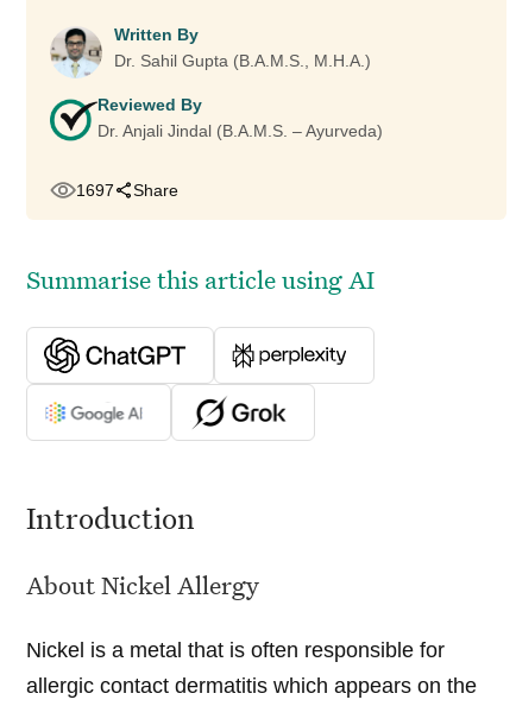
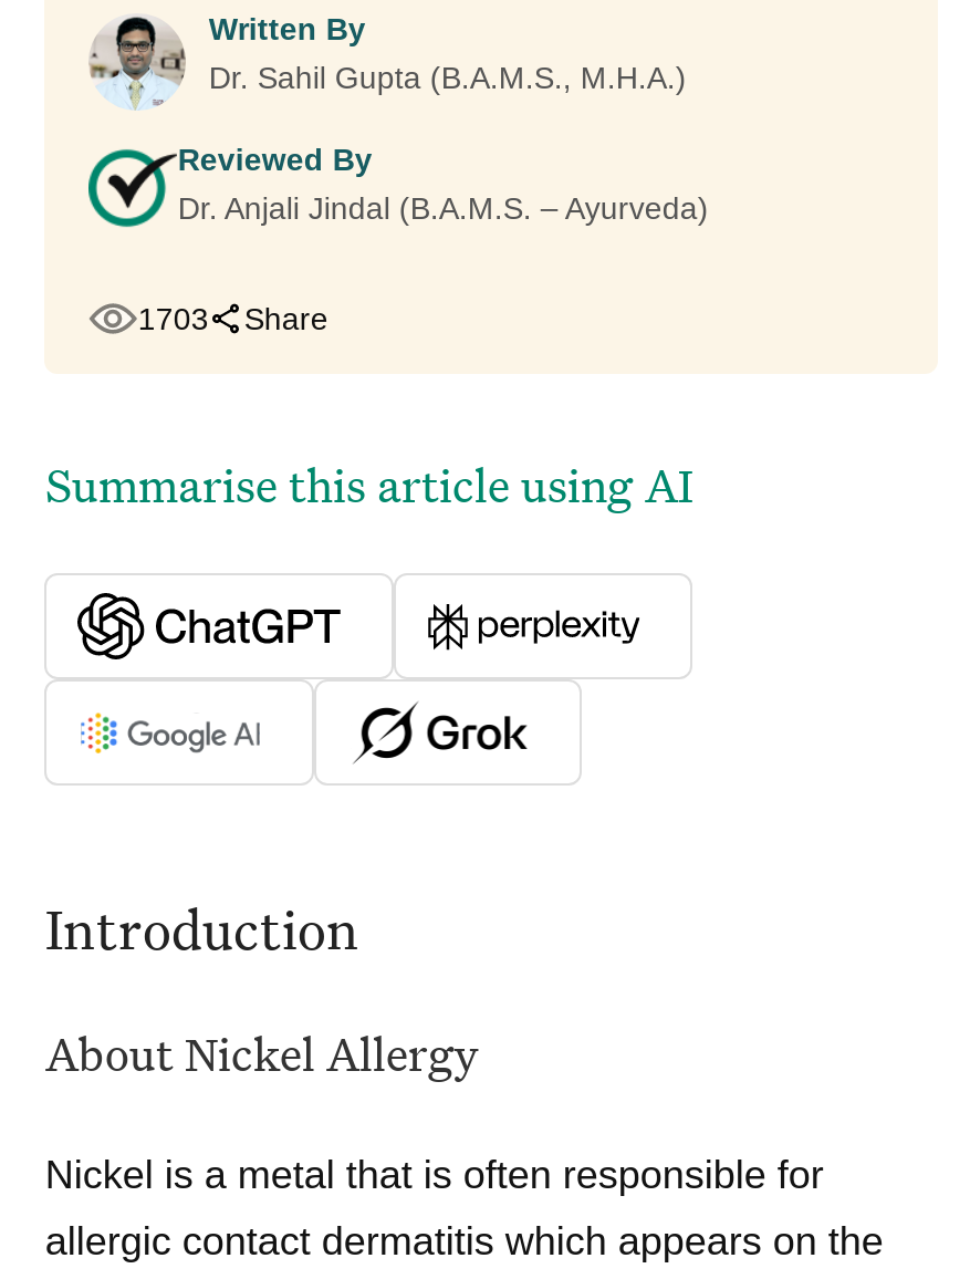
- 1697 Share
+ 1703 Share
